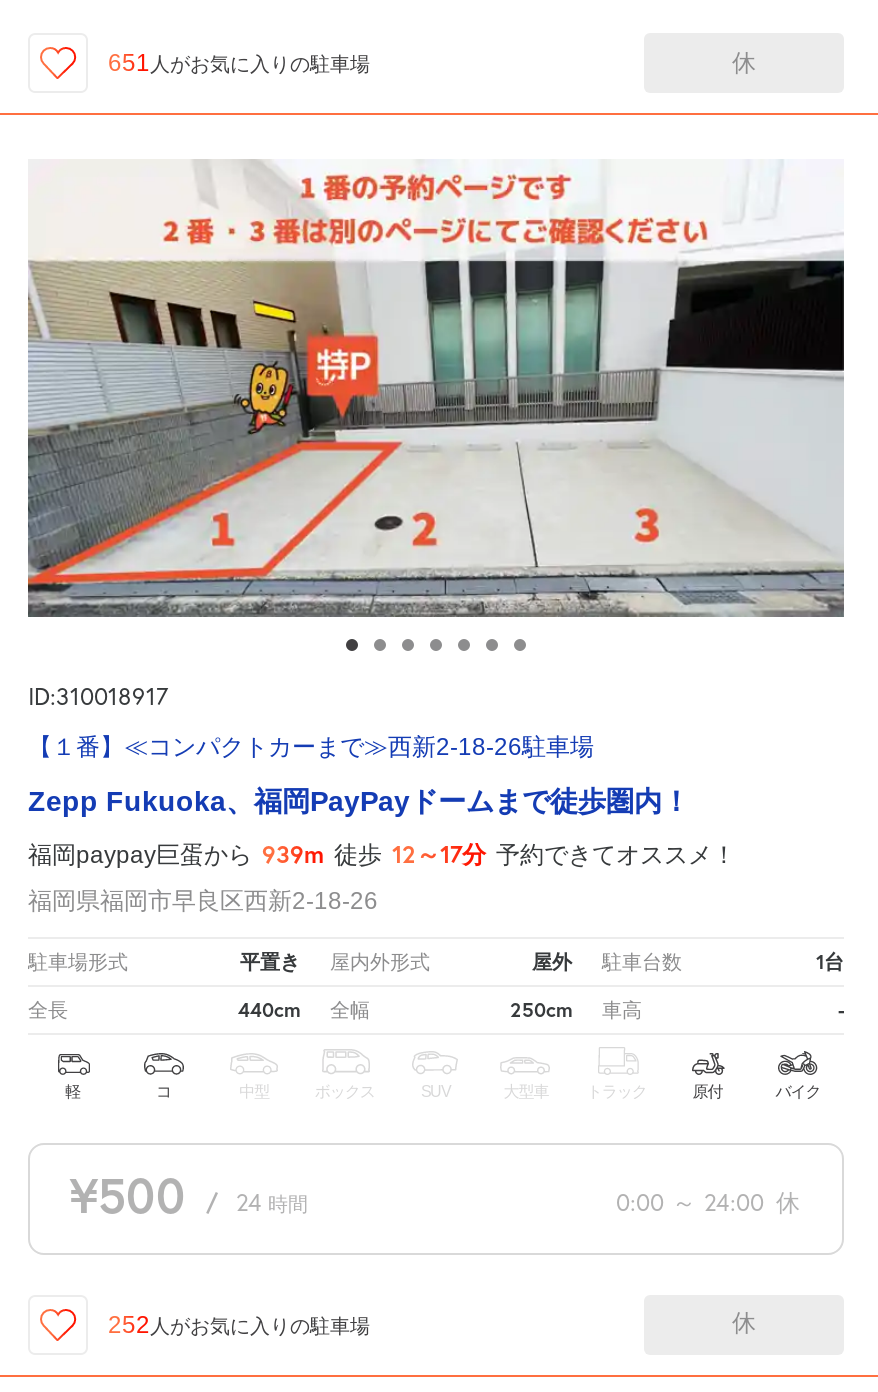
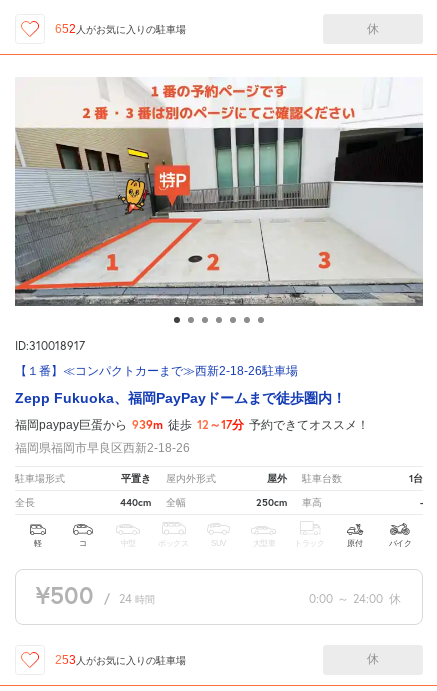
- 651人がお気に入りの駐車場
+ 652人がお気に入りの駐車場

- 252人がお気に入りの駐車場
+ 253人がお気に入りの駐車場
